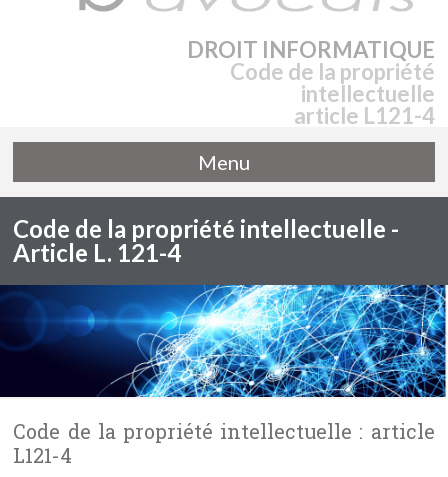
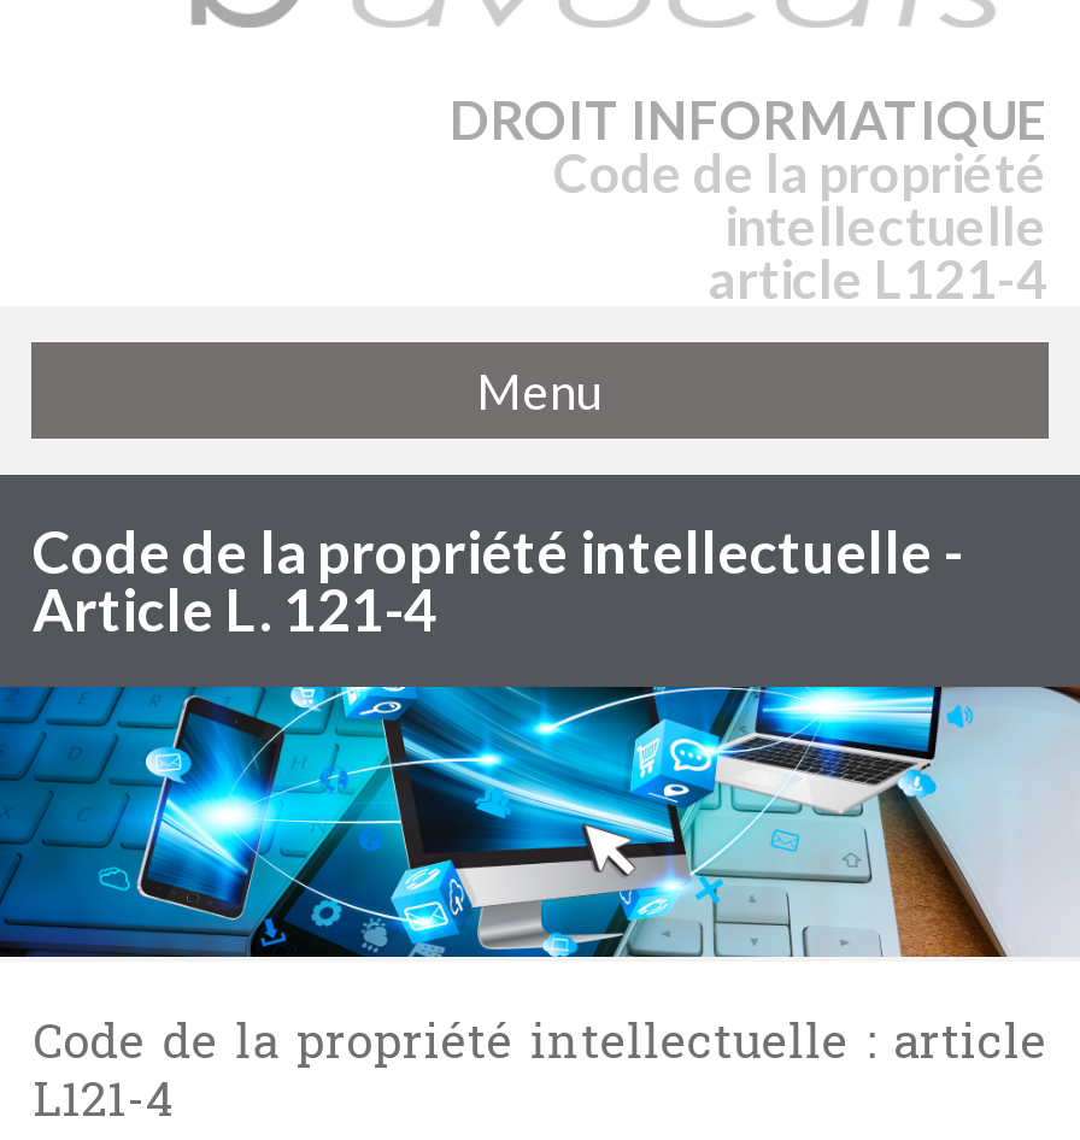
- [image]
+ [image]
